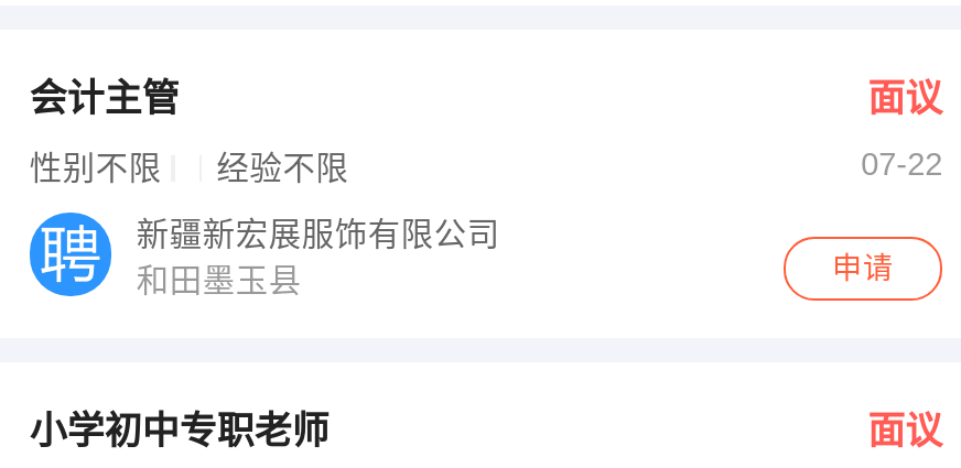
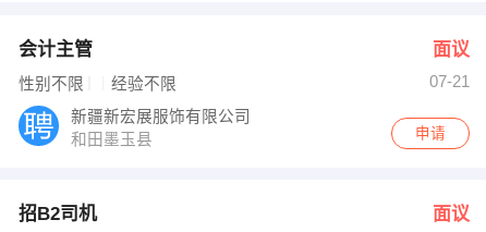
- 07-22
+ 07-21

- 小学初中专职老师
+ 招B2司机
